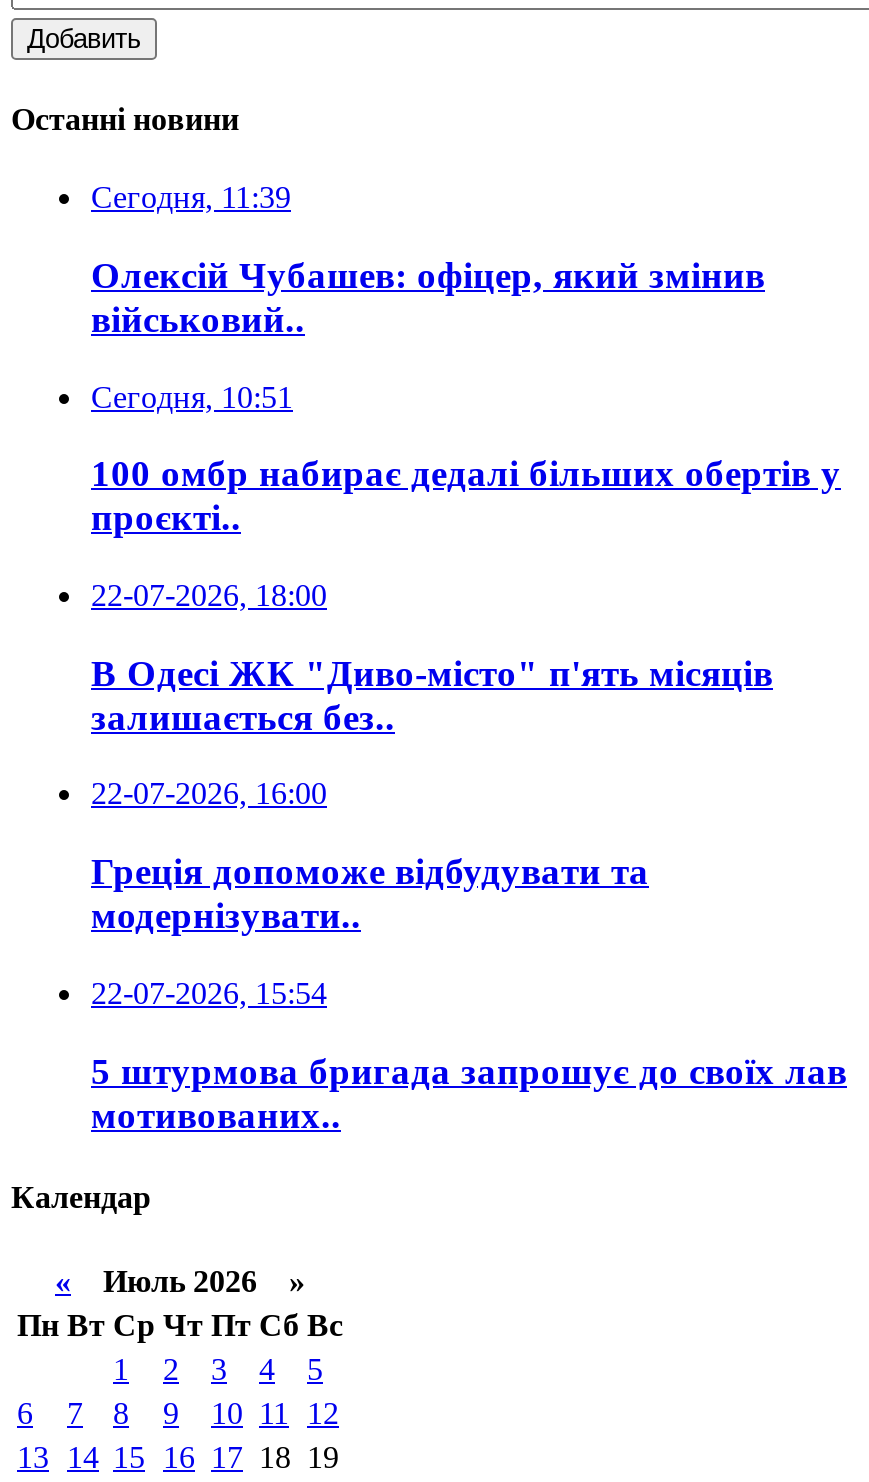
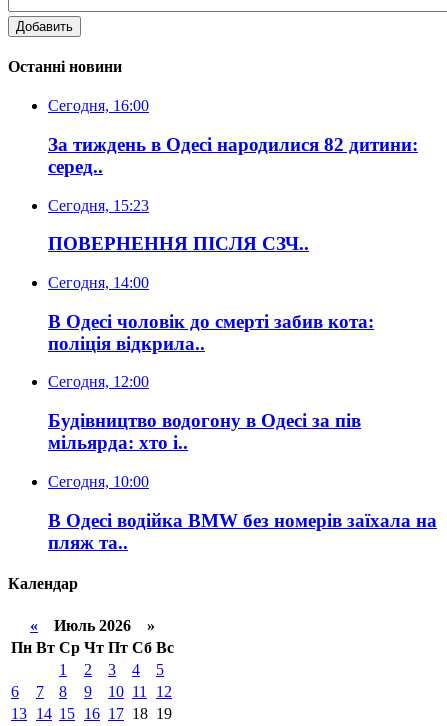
- Сегодня, 11:39
+ Сегодня, 16:00

- Олексій Чубашев: офіцер, який змінив
- військовий..
+ За тиждень в Одесі народилися 82 дитини:
+ серед..

- Сегодня, 10:51
+ Сегодня, 15:23

- 100 омбр набирає дедалі більших обертів у
- проєкті..
+ ПОВЕРНЕННЯ ПІСЛЯ СЗЧ..

- 22-07-2026, 18:00
+ Сегодня, 14:00

- В Одесі ЖК "Диво-місто" п'ять місяців
- залишається без..
+ В Одесі чоловік до смерті забив кота:
+ поліція відкрила..

- 22-07-2026, 16:00
+ Сегодня, 12:00

- Греція допоможе відбудувати та
- модернізувати..
+ Будівництво водогону в Одесі за пів
+ мільярда: хто і..

- 22-07-2026, 15:54
+ Сегодня, 10:00

- 5 штурмова бригада запрошує до своїх лав
- мотивованих..
+ В Одесі водійка BMW без номерів заїхала на
+ пляж та..
